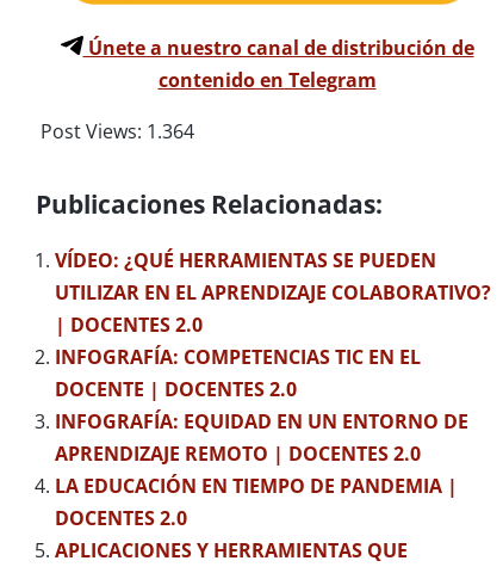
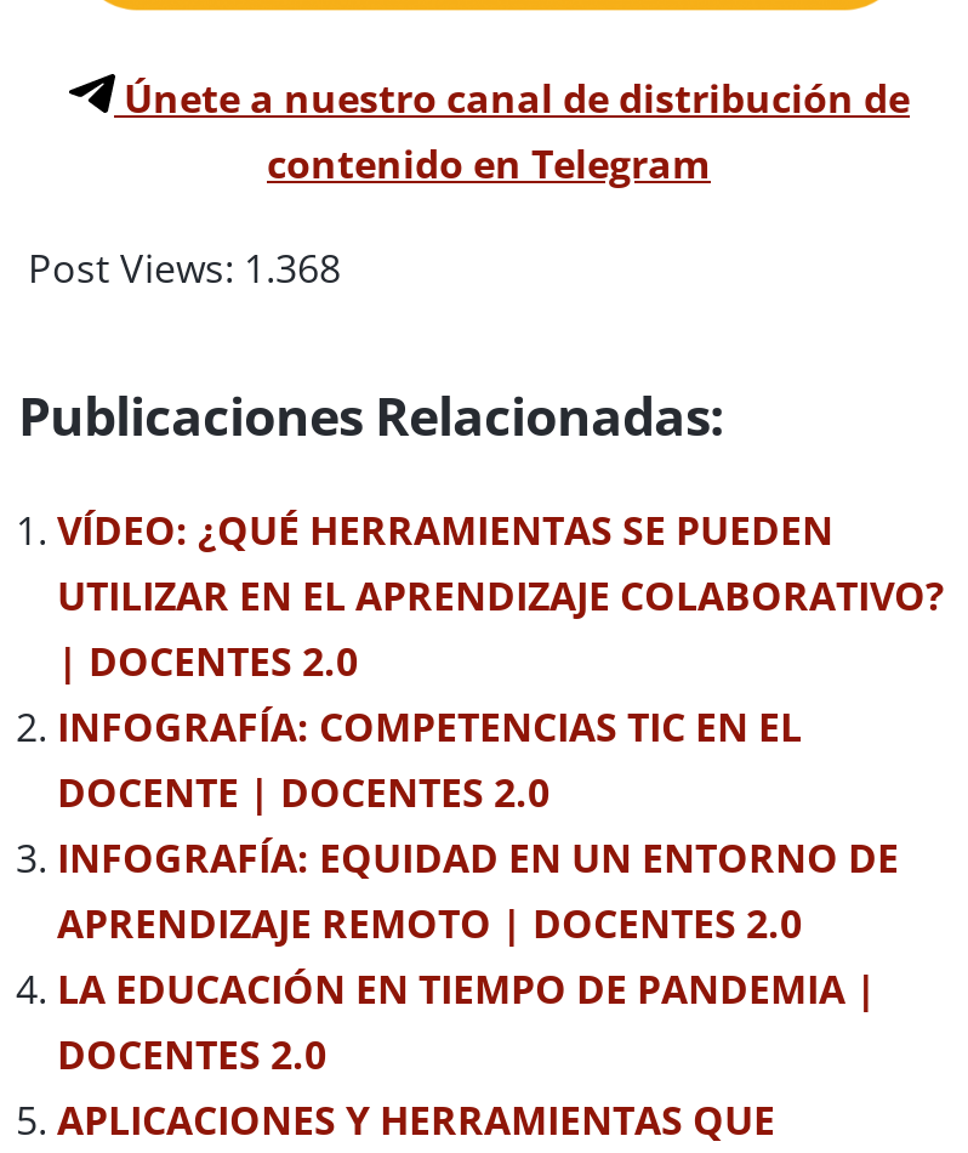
- Post Views: 1.364
+ Post Views: 1.368
